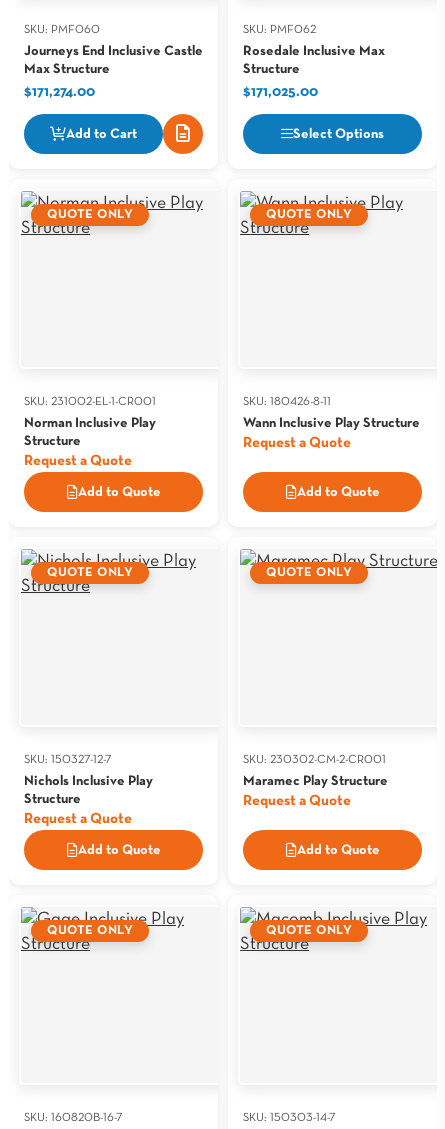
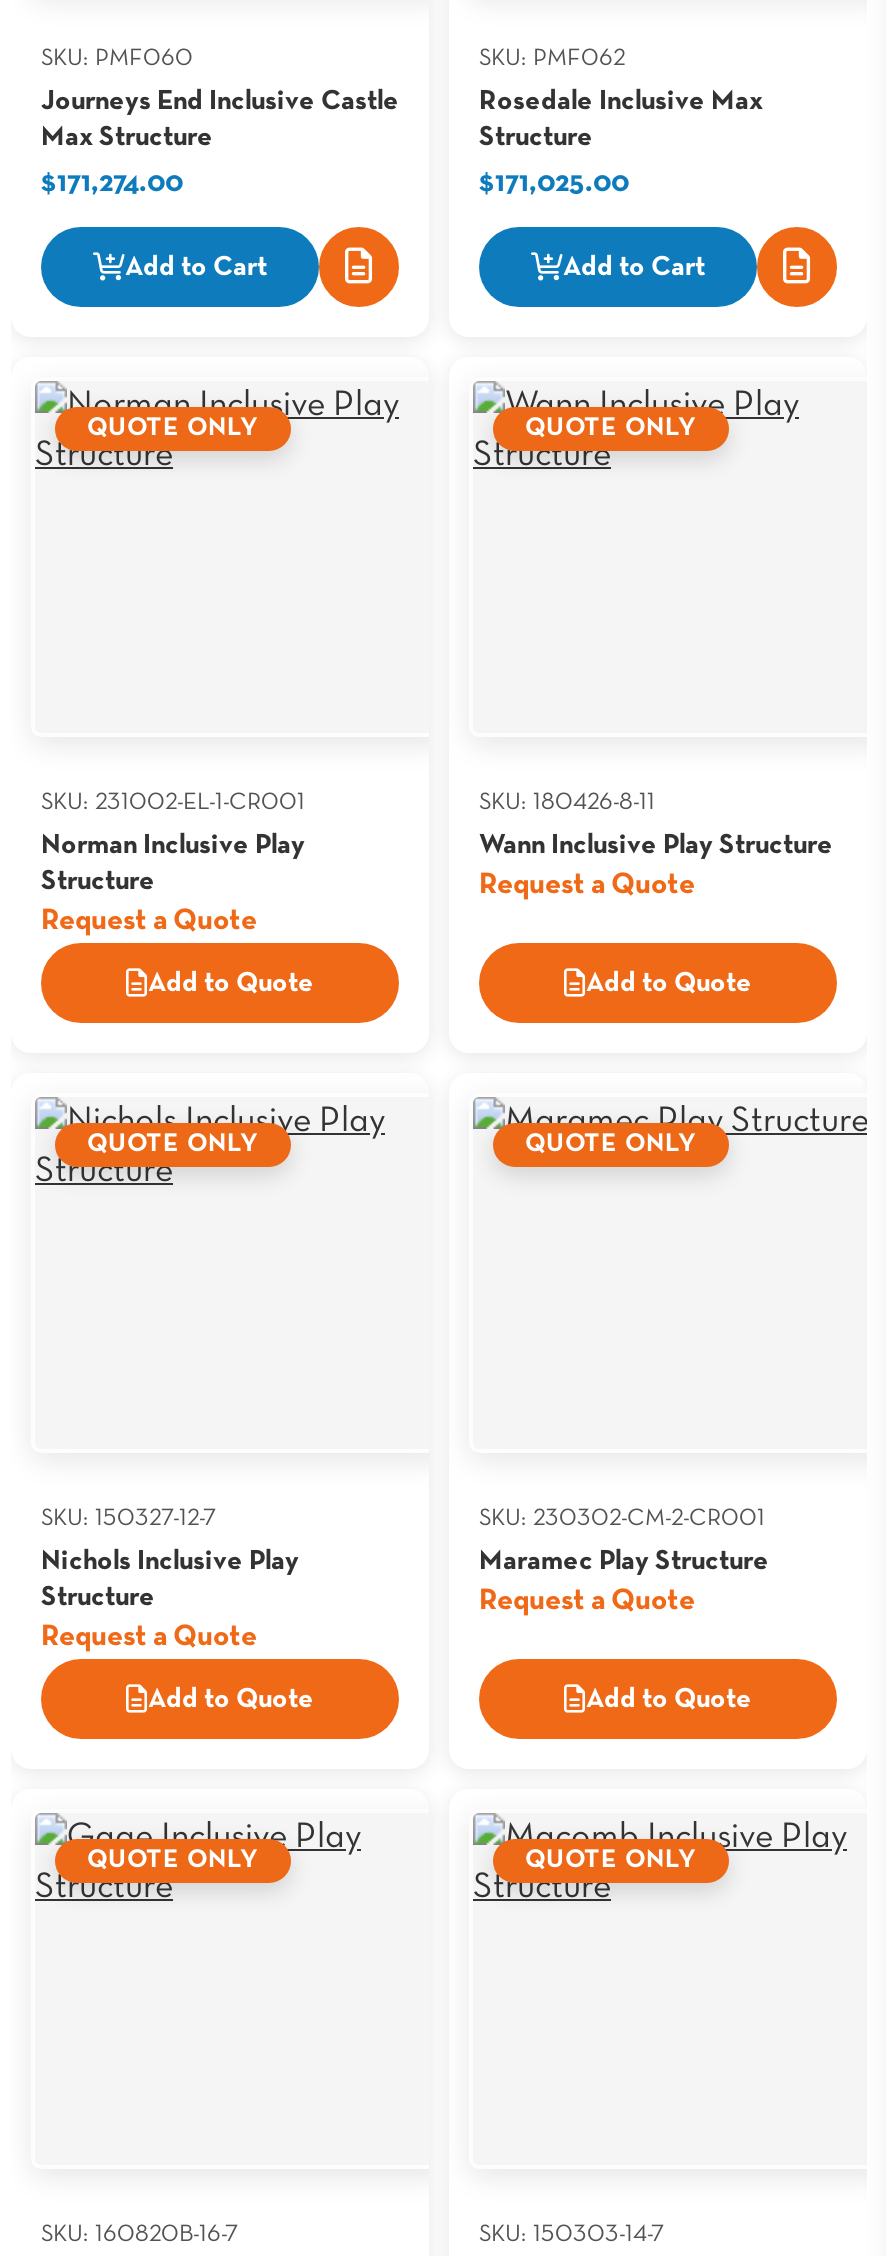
- [image]
- Select Options
+ [image]
+ Add to Cart
